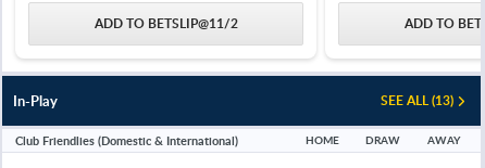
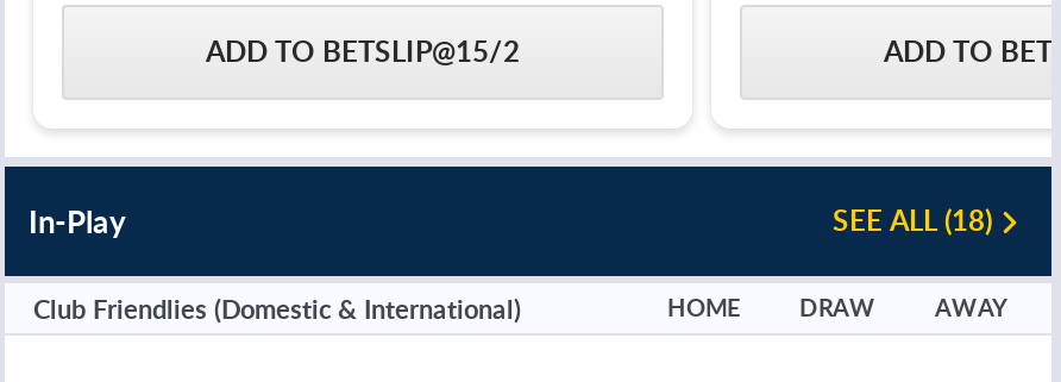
- ADD TO BETSLIP@11/2
+ ADD TO BETSLIP@15/2

- SEE ALL (13)
+ SEE ALL (18)
